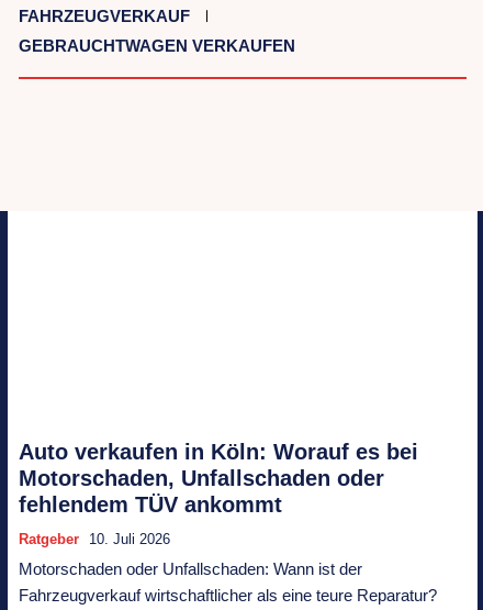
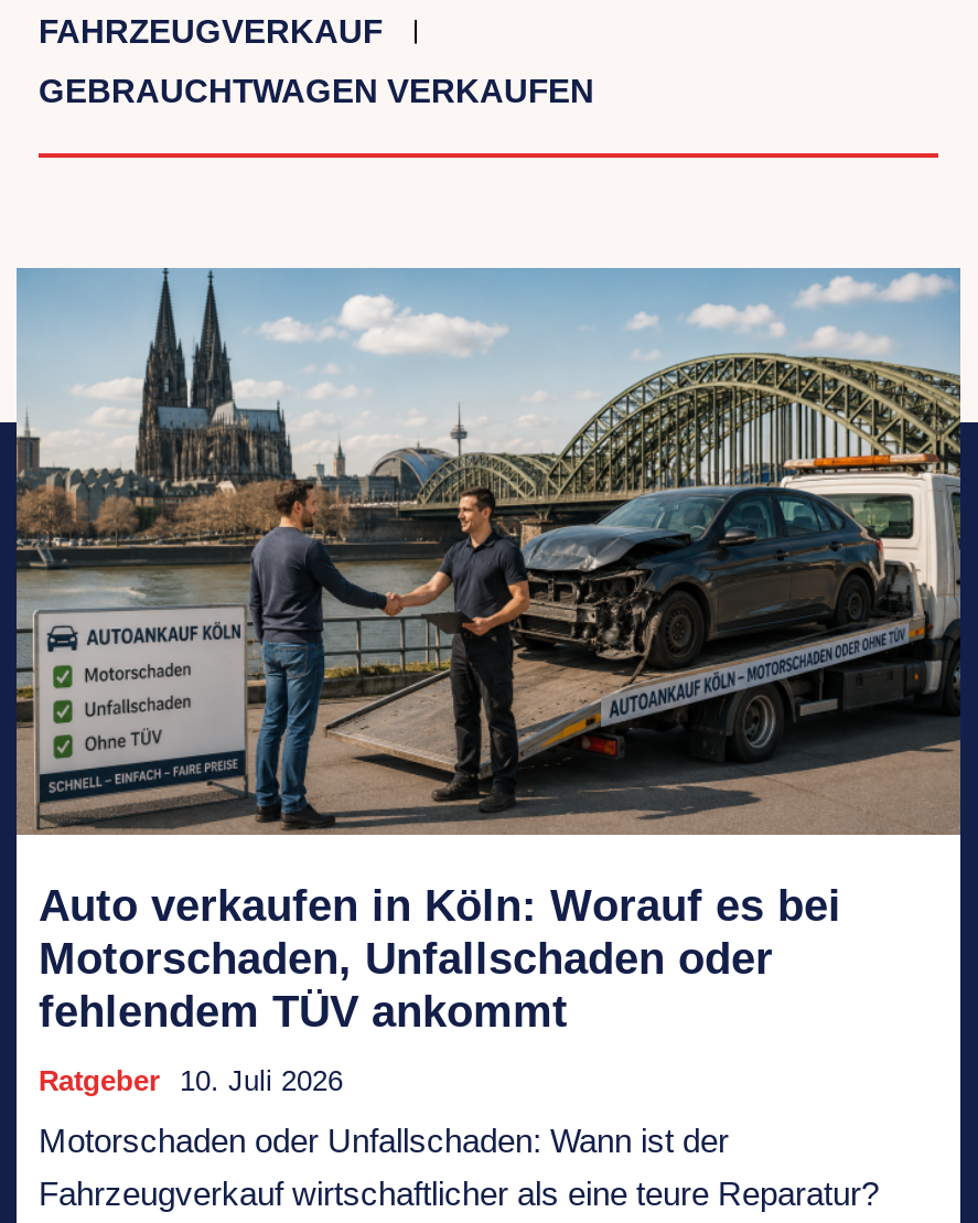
+ [image]
